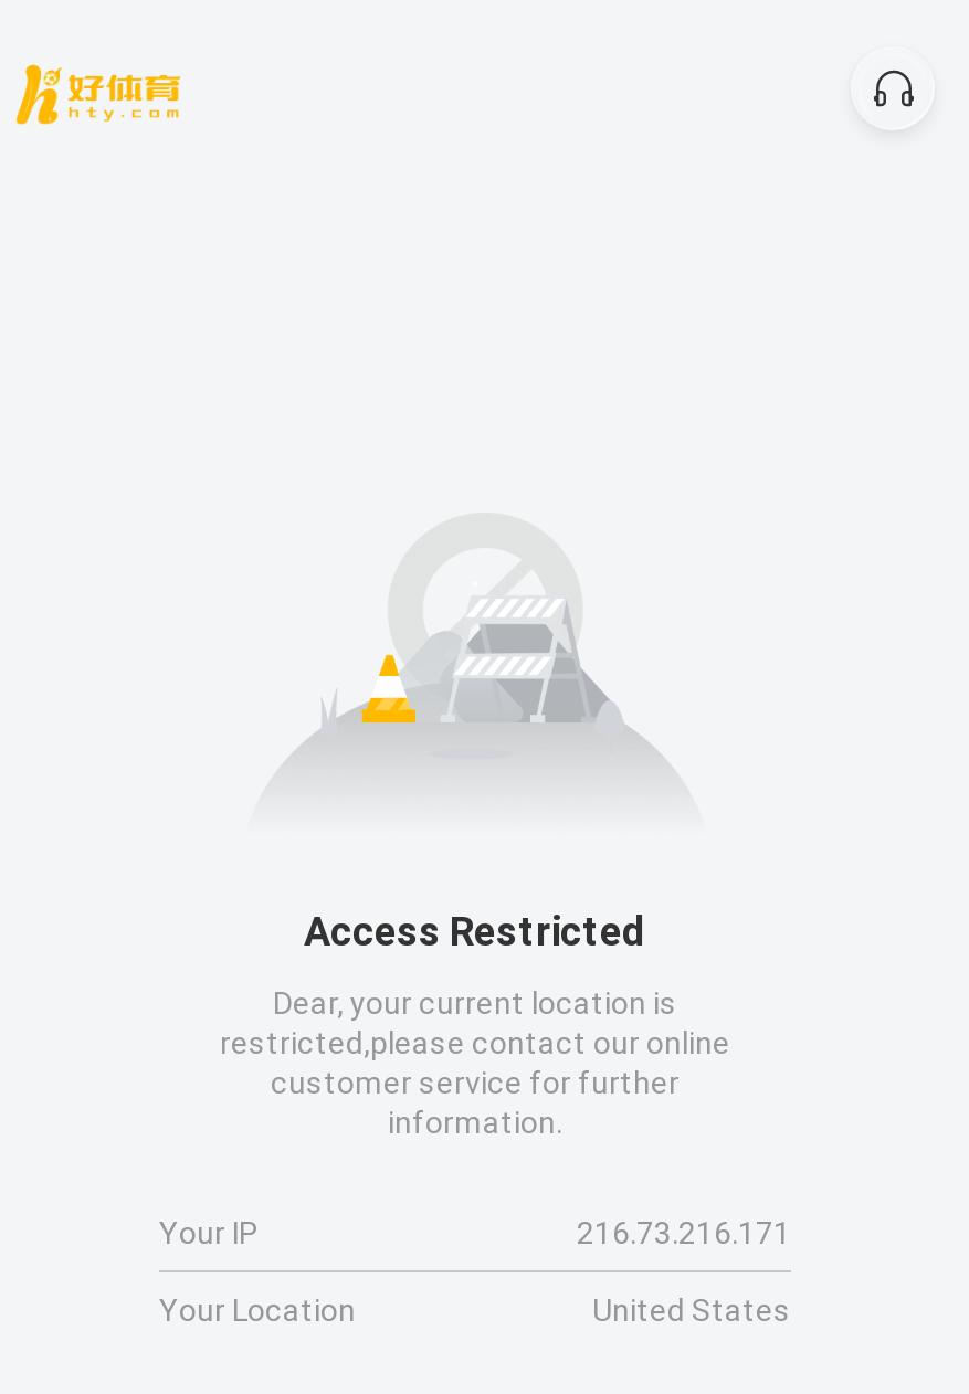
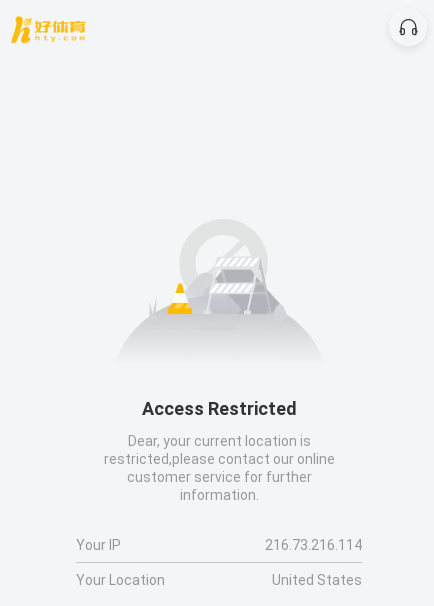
- 216.73.216.171
+ 216.73.216.114
